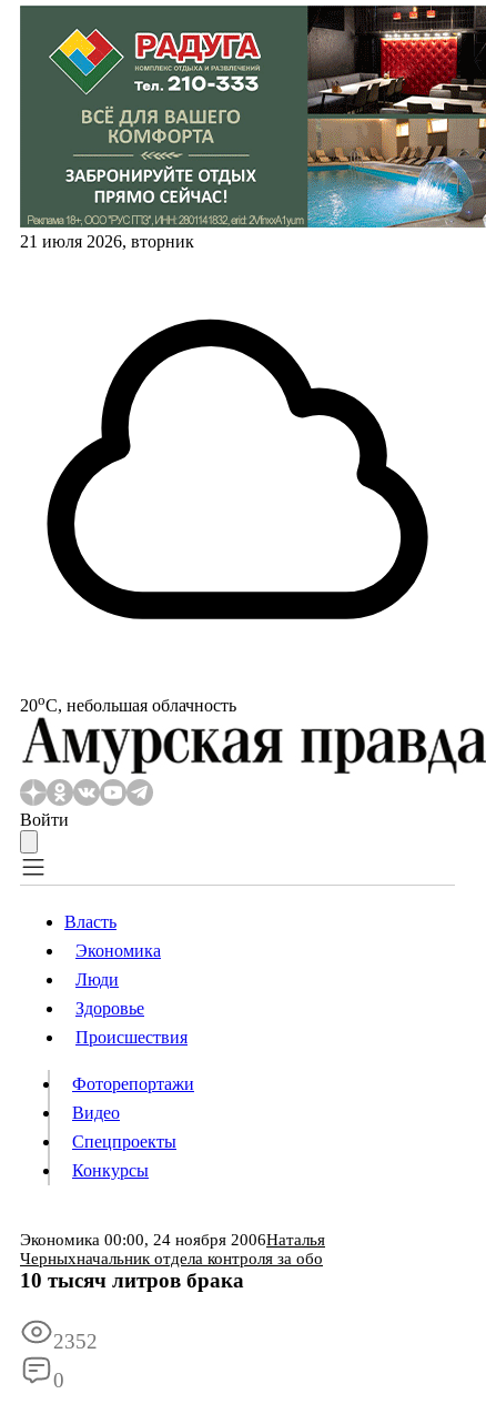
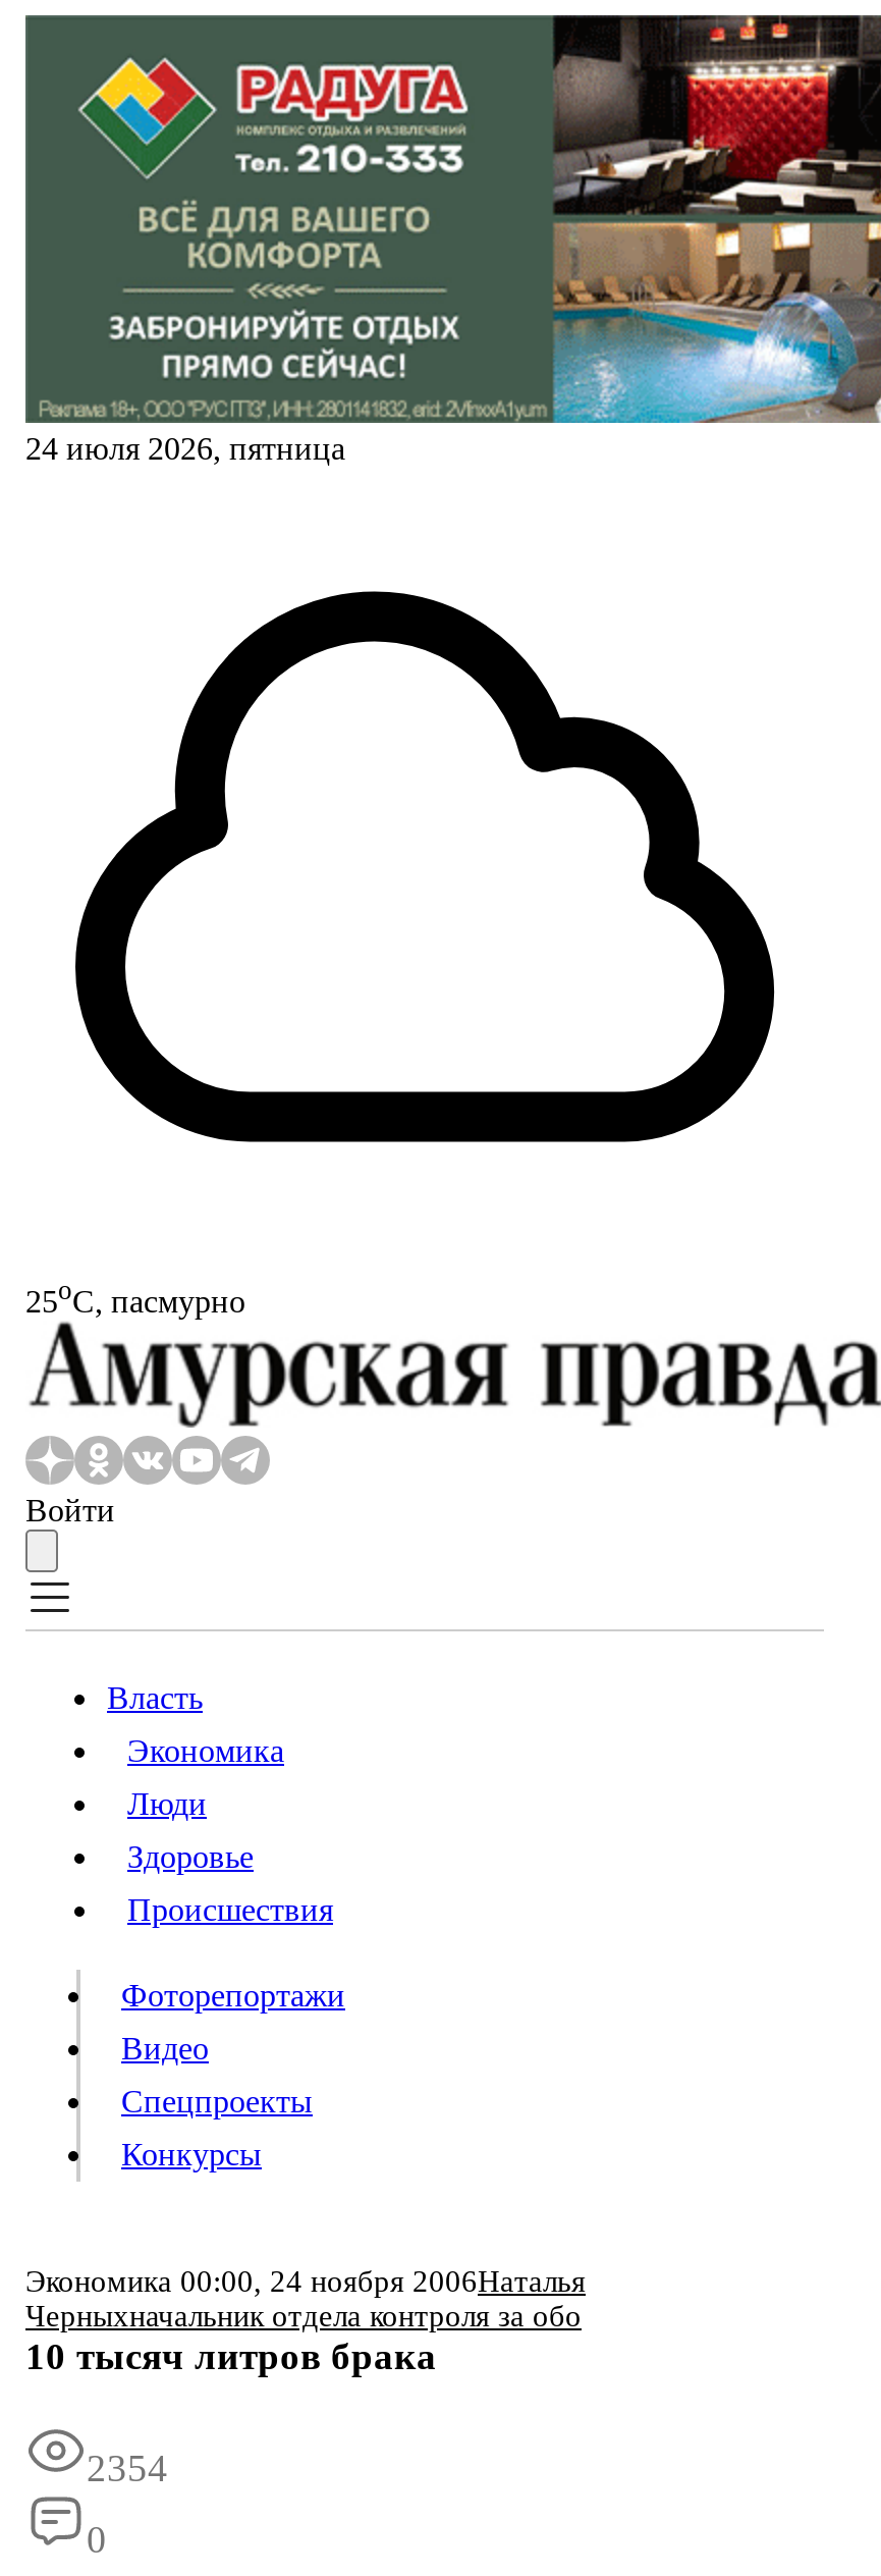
- 21 июля 2026, вторник
+ 24 июля 2026, пятница

- 20oС, небольшая облачность
+ 25oС, пасмурно

- 2352
+ 2354
